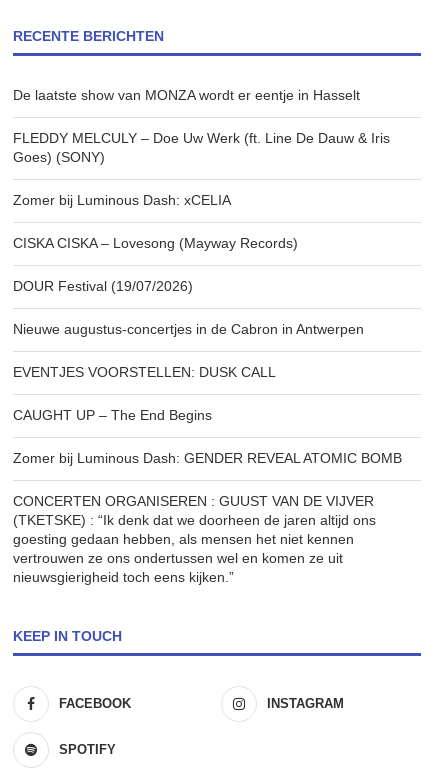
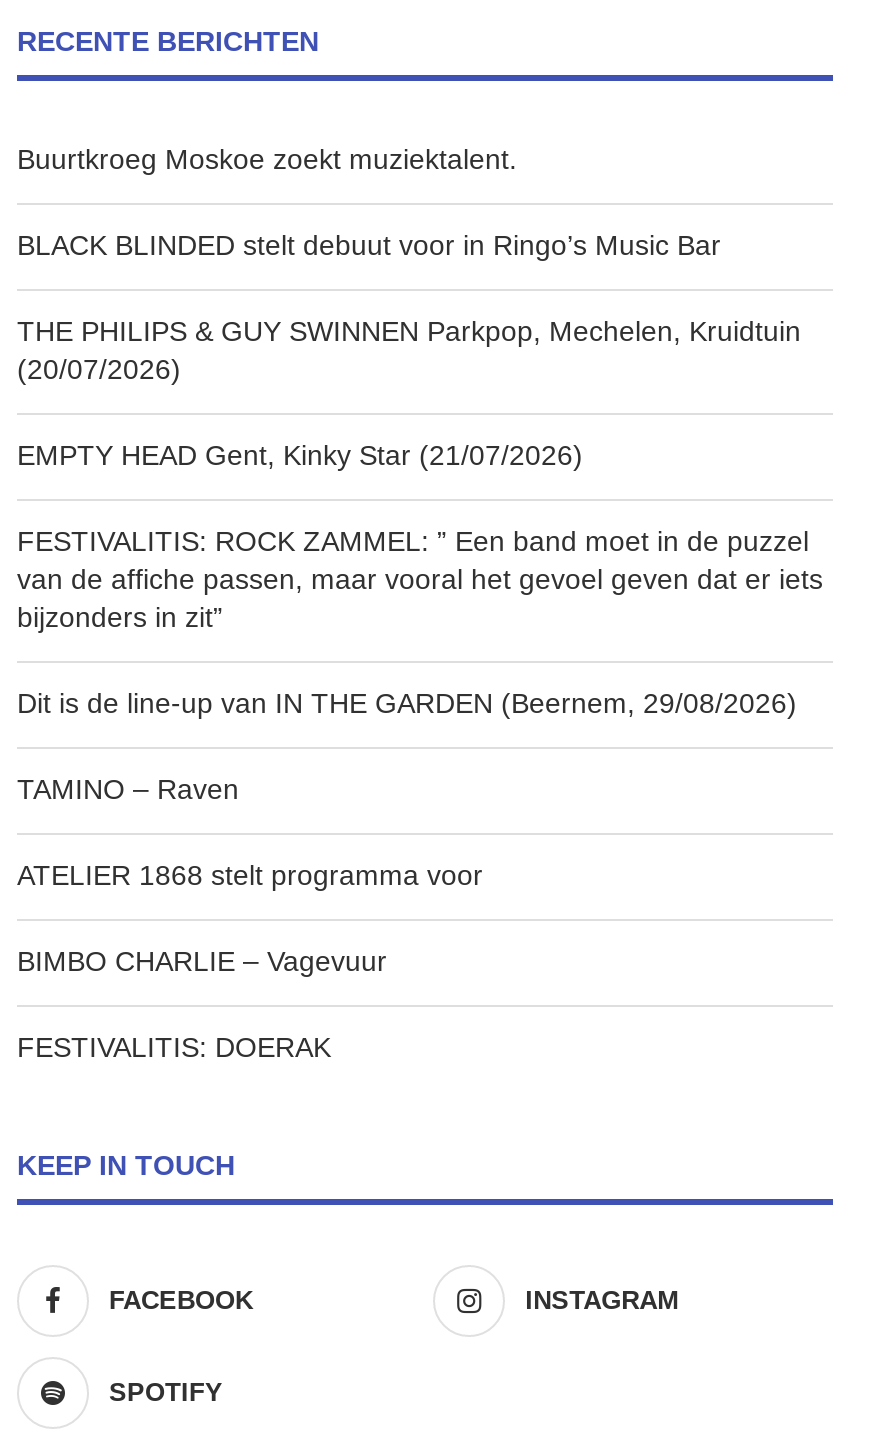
- De laatste show van MONZA wordt er eentje in Hasselt
+ Buurtkroeg Moskoe zoekt muziektalent.

- FLEDDY MELCULY – Doe Uw Werk (ft. Line De Dauw & Iris
- Goes) (SONY)
+ BLACK BLINDED stelt debuut voor in Ringo’s Music Bar

- Zomer bij Luminous Dash: xCELIA
+ THE PHILIPS & GUY SWINNEN Parkpop, Mechelen, Kruidtuin
+ (20/07/2026)

- CISKA CISKA – Lovesong (Mayway Records)
+ EMPTY HEAD Gent, Kinky Star (21/07/2026)

- DOUR Festival (19/07/2026)
+ FESTIVALITIS: ROCK ZAMMEL: ” Een band moet in de puzzel
+ van de affiche passen, maar vooral het gevoel geven dat er iets
+ bijzonders in zit”

- Nieuwe augustus-concertjes in de Cabron in Antwerpen
+ Dit is de line-up van IN THE GARDEN (Beernem, 29/08/2026)

- EVENTJES VOORSTELLEN: DUSK CALL
+ TAMINO – Raven

- CAUGHT UP – The End Begins
+ ATELIER 1868 stelt programma voor

- Zomer bij Luminous Dash: GENDER REVEAL ATOMIC BOMB
+ BIMBO CHARLIE – Vagevuur

- CONCERTEN ORGANISEREN : GUUST VAN DE VIJVER
- (TKETSKE) : “Ik denk dat we doorheen de jaren altijd ons
- goesting gedaan hebben, als mensen het niet kennen
- vertrouwen ze ons ondertussen wel en komen ze uit
- nieuwsgierigheid toch eens kijken.”
+ FESTIVALITIS: DOERAK
